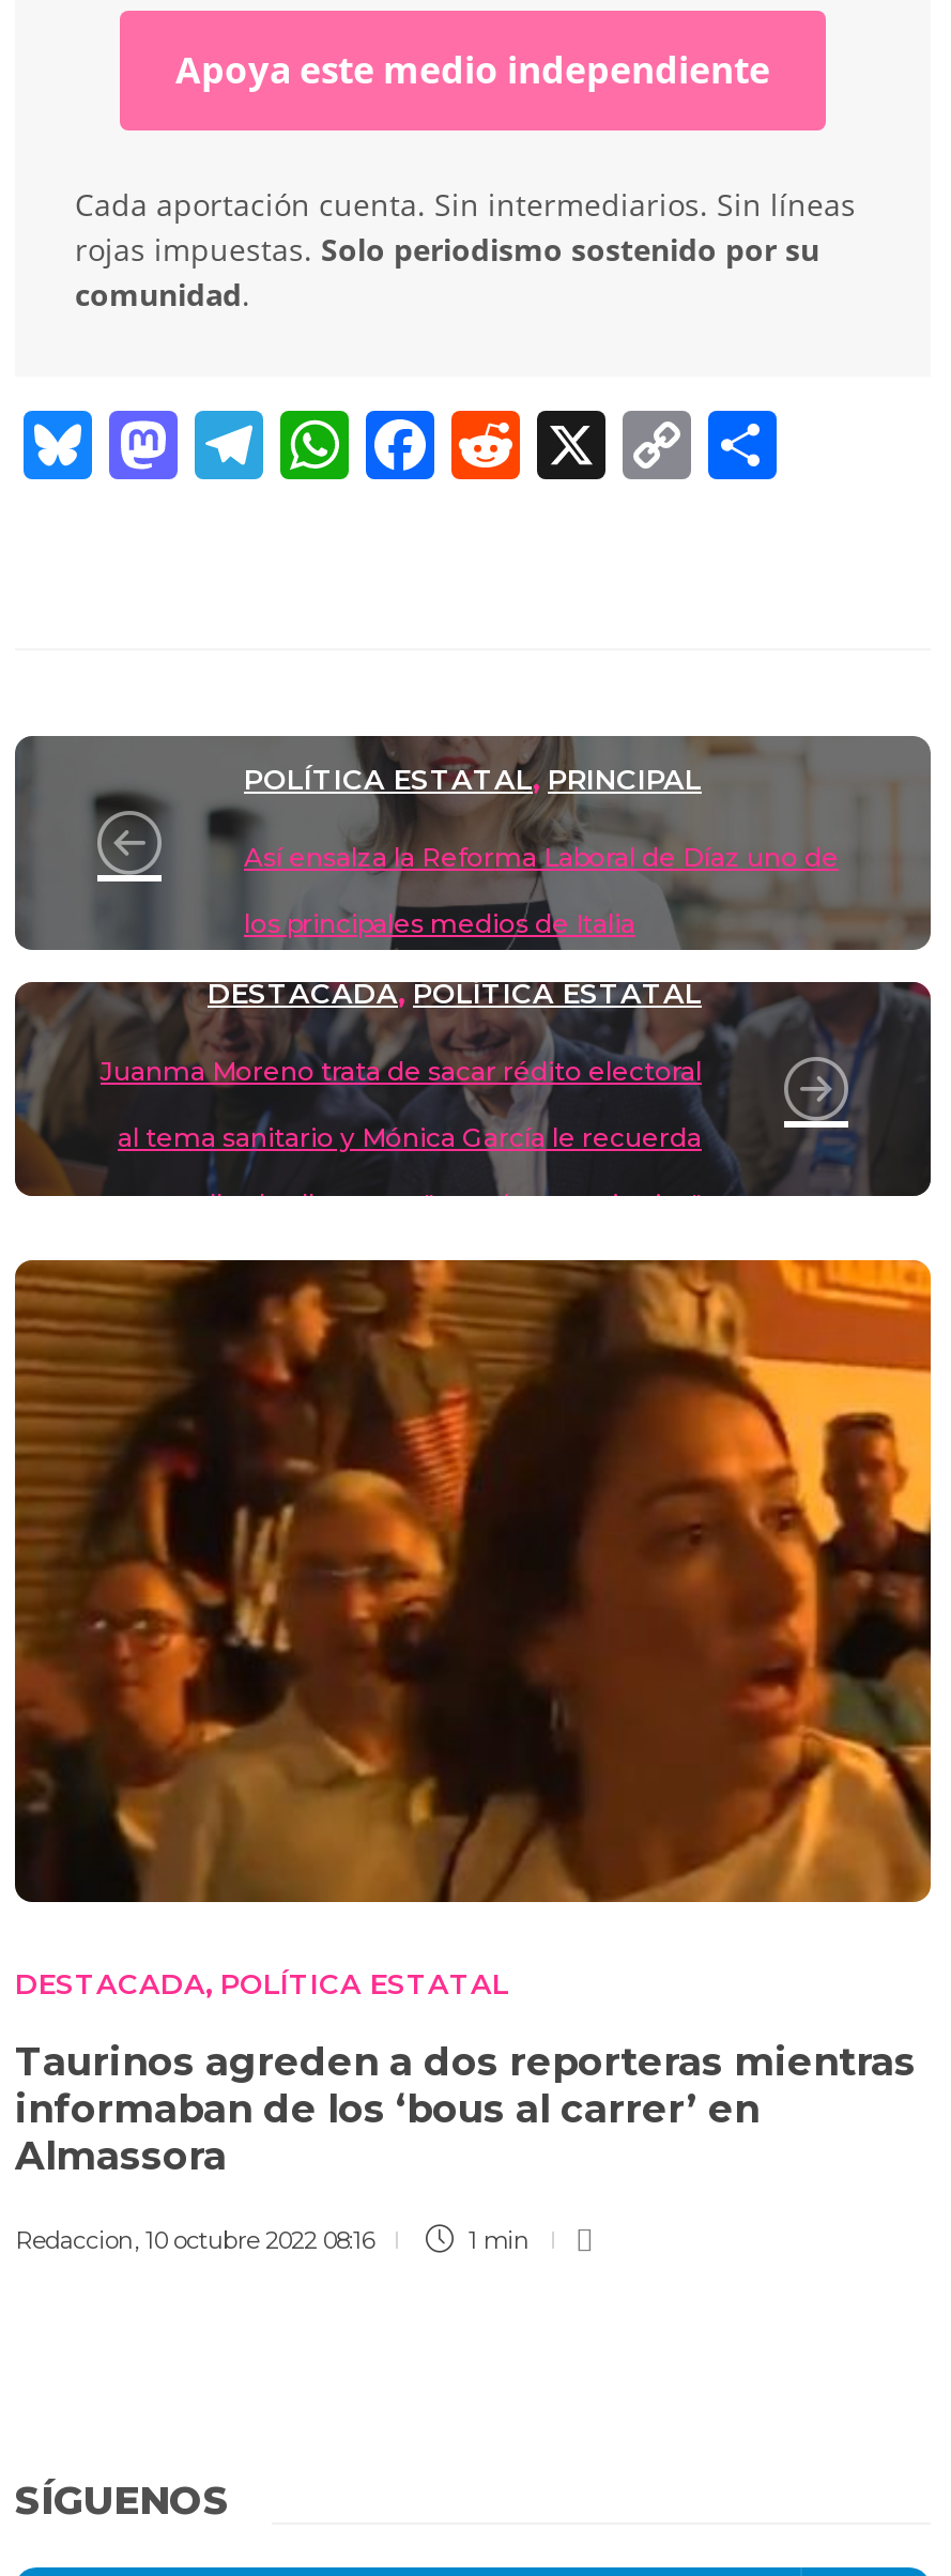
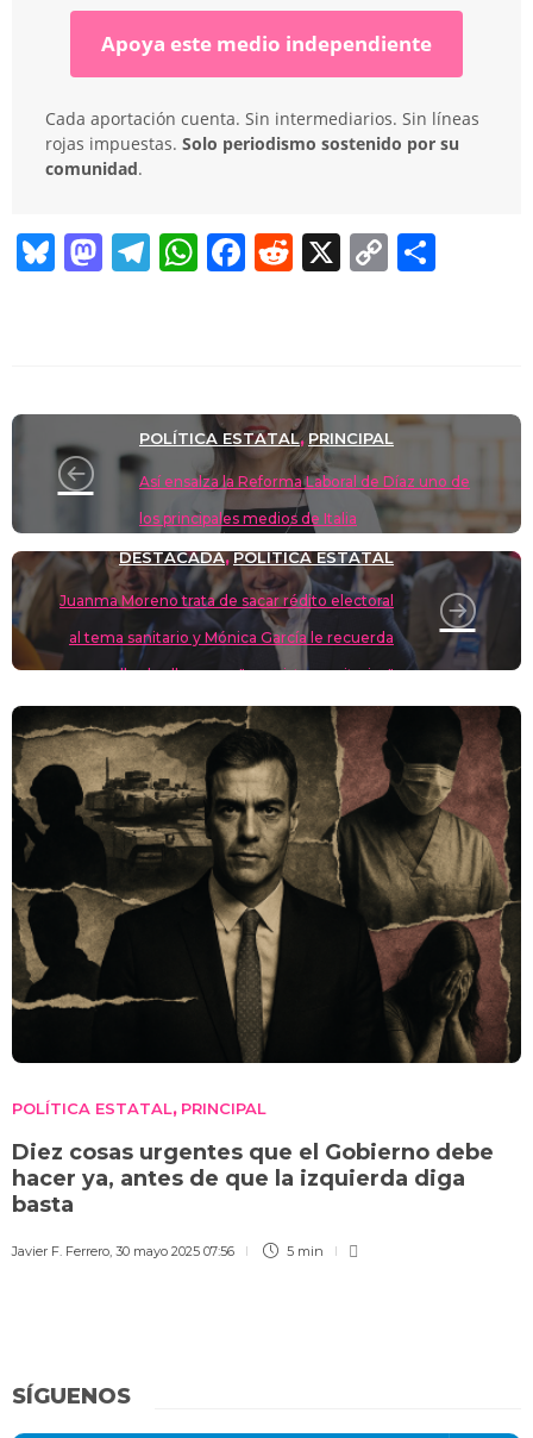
- [image]
- DESTACADA, POLÍTICA ESTATAL
+ [image]
+ POLÍTICA ESTATAL, PRINCIPAL

- Taurinos agreden a dos reporteras mientras
- informaban de los ‘bous al carrer’ en
- Almassora
+ Diez cosas urgentes que el Gobierno debe
+ hacer ya, antes de que la izquierda diga
+ basta

- Redaccion, 10 octubre 2022 08:16
- 1 min
+ Javier F. Ferrero, 30 mayo 2025 07:56
+ 5 min
